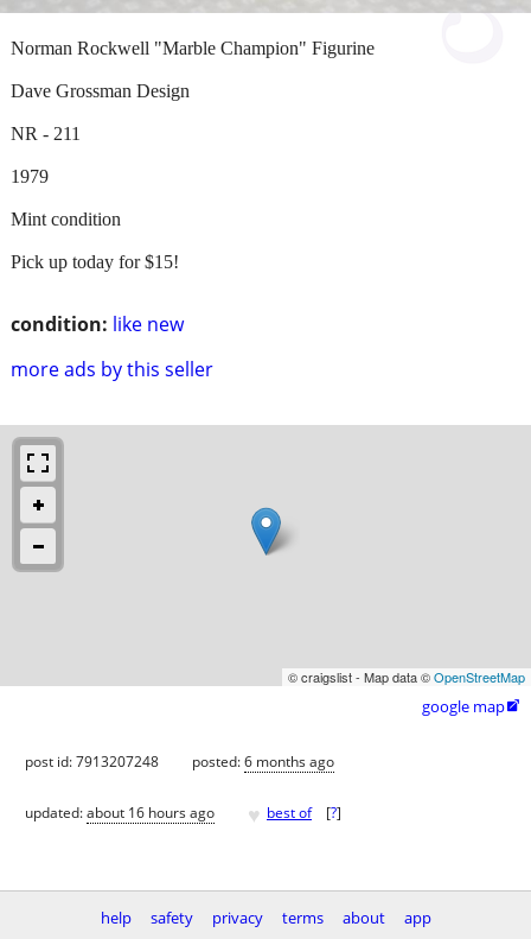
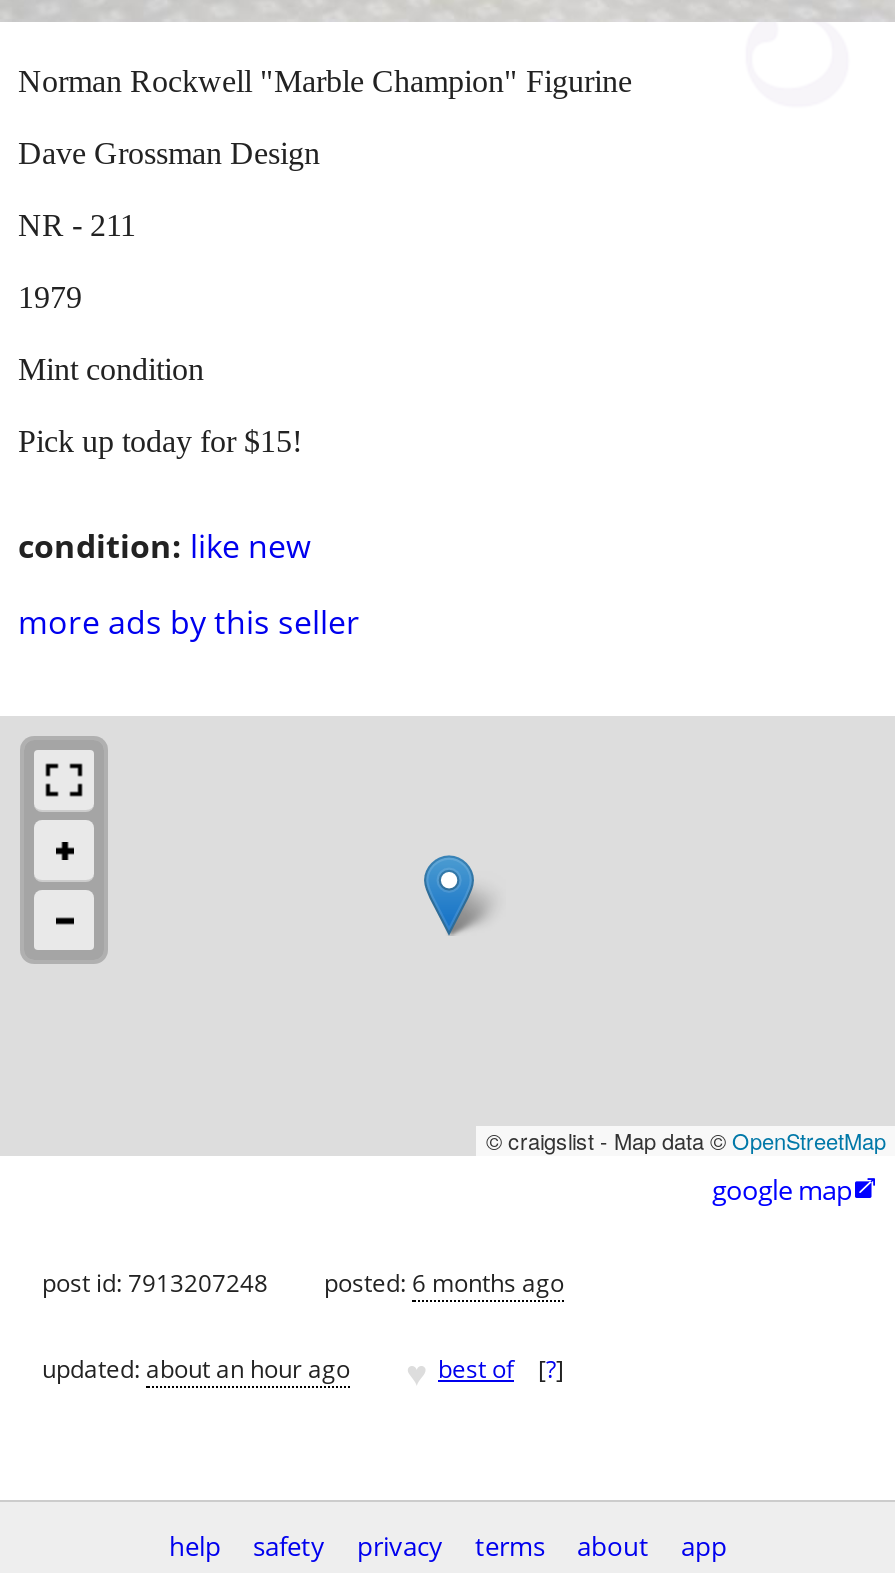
- updated: about 16 hours ago
+ updated: about an hour ago
